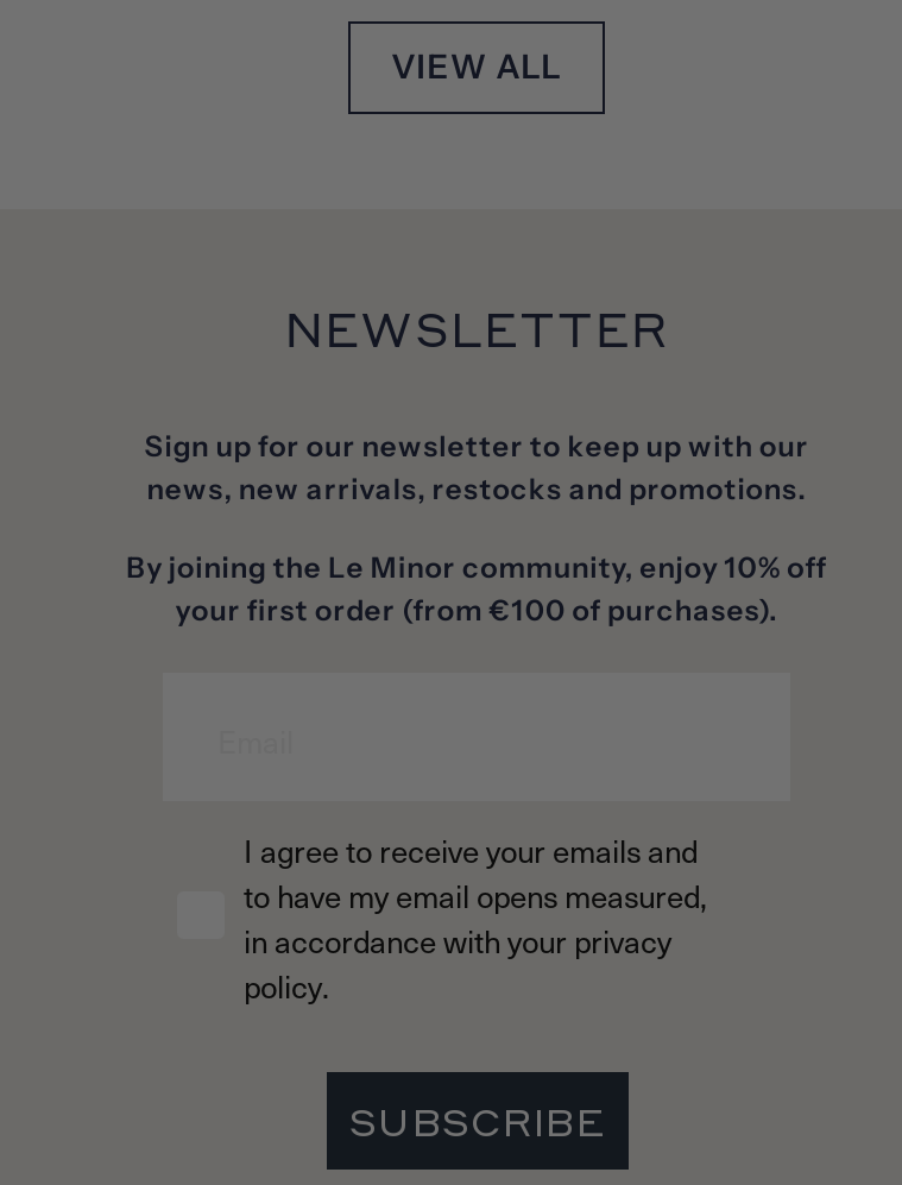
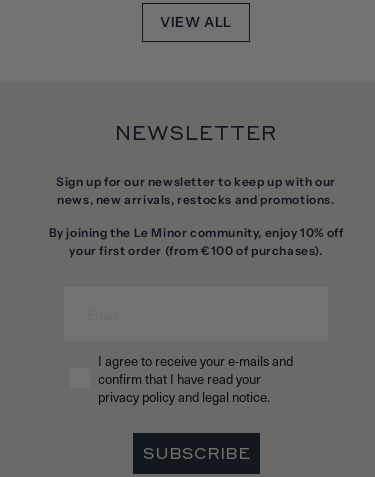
- I agree to receive your emails and
- to have my email opens measured,
- in accordance with your privacy
- policy.
+ I agree to receive your e-mails and
+ confirm that I have read your
+ privacy policy and legal notice.
